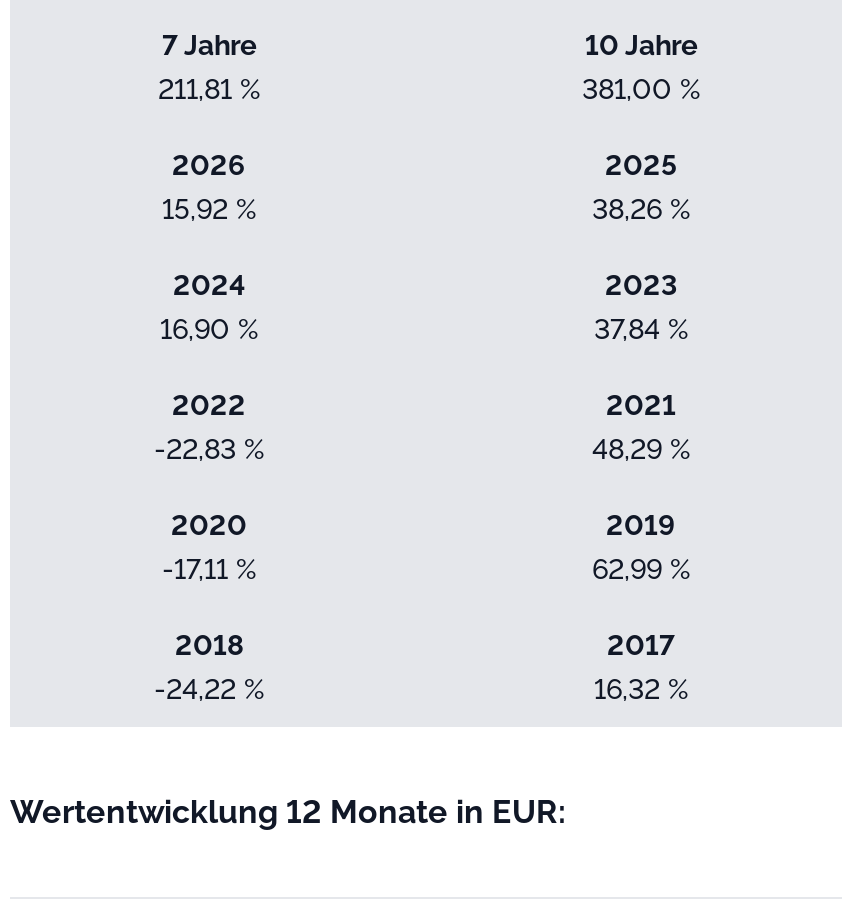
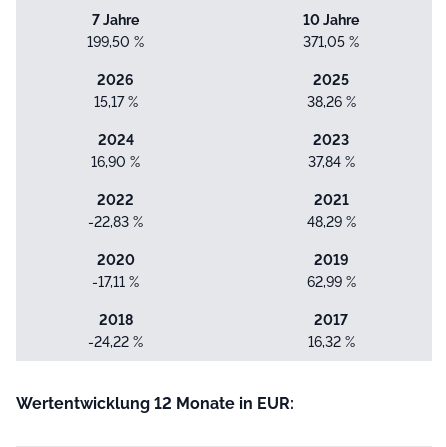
- 211,81 %
+ 199,50 %

- 381,00 %
+ 371,05 %

- 15,92 %
+ 15,17 %
